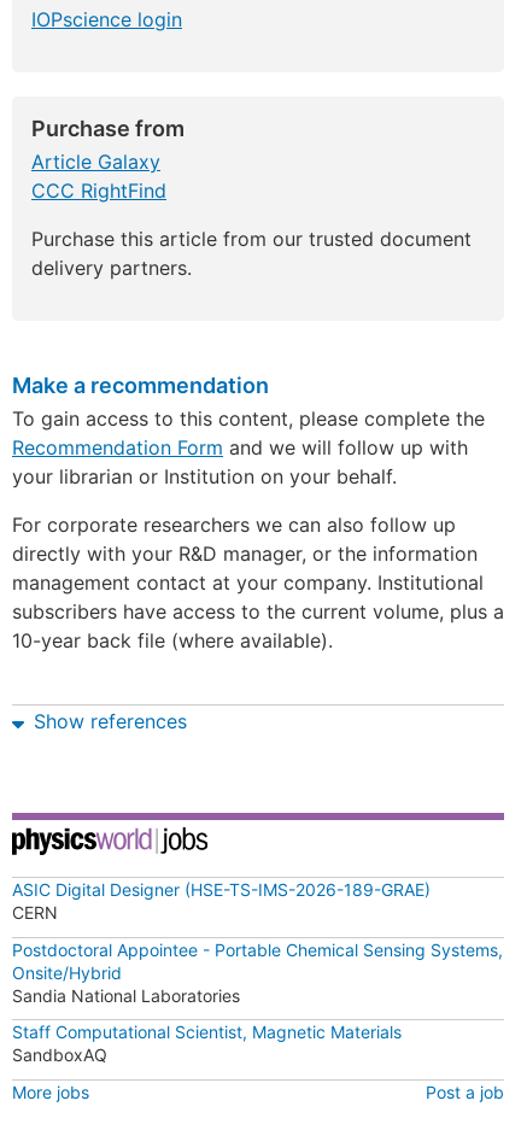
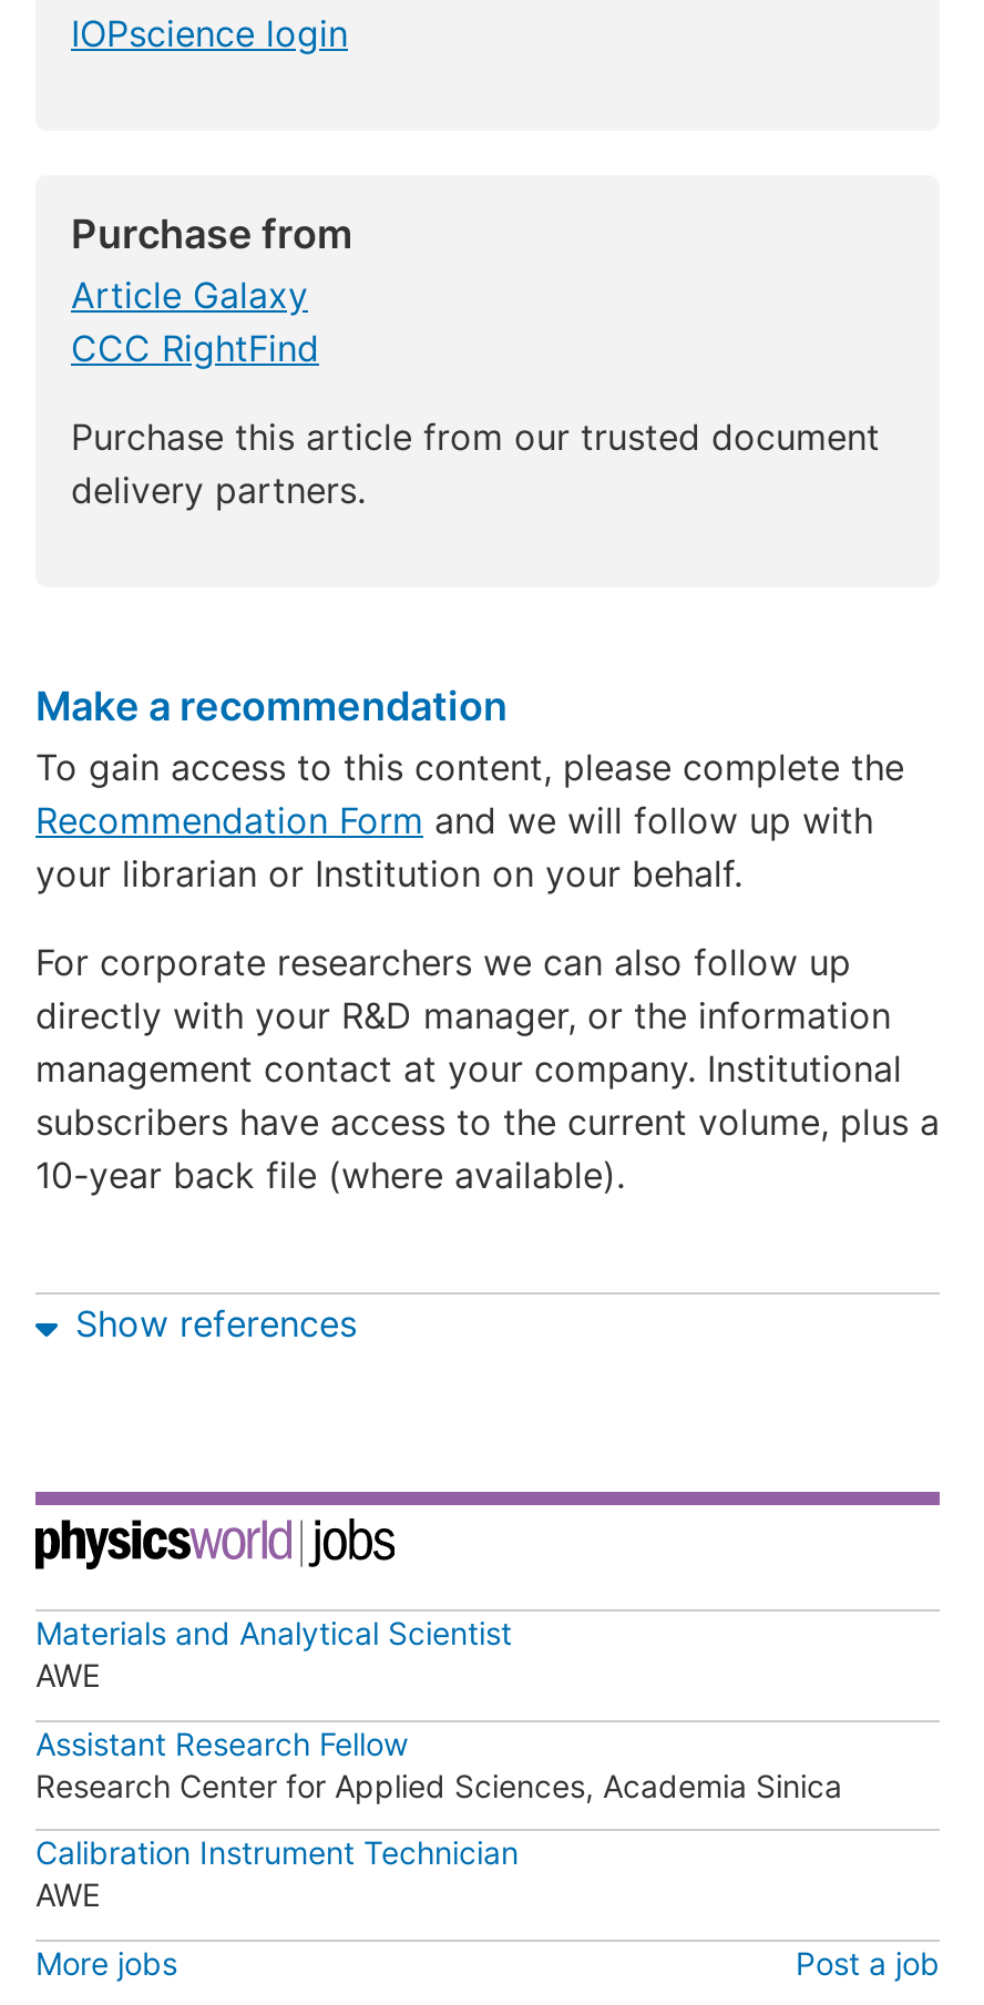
- ASIC Digital Designer (HSE-TS-IMS-2026-189-GRAE)
- CERN
+ Materials and Analytical Scientist
+ AWE

- Postdoctoral Appointee - Portable Chemical Sensing Systems,
- Onsite/Hybrid
- Sandia National Laboratories
+ Assistant Research Fellow
+ Research Center for Applied Sciences, Academia Sinica

- Staff Computational Scientist, Magnetic Materials
- SandboxAQ
+ Calibration Instrument Technician
+ AWE
